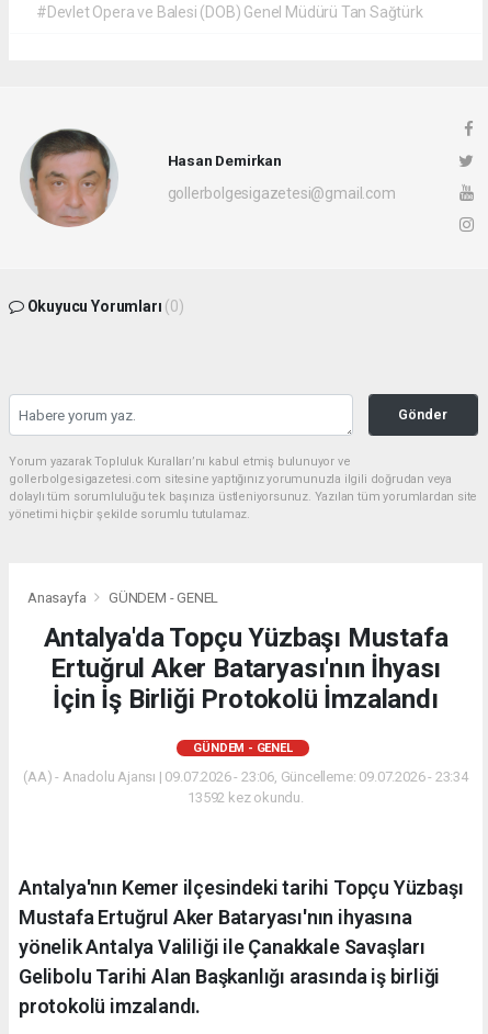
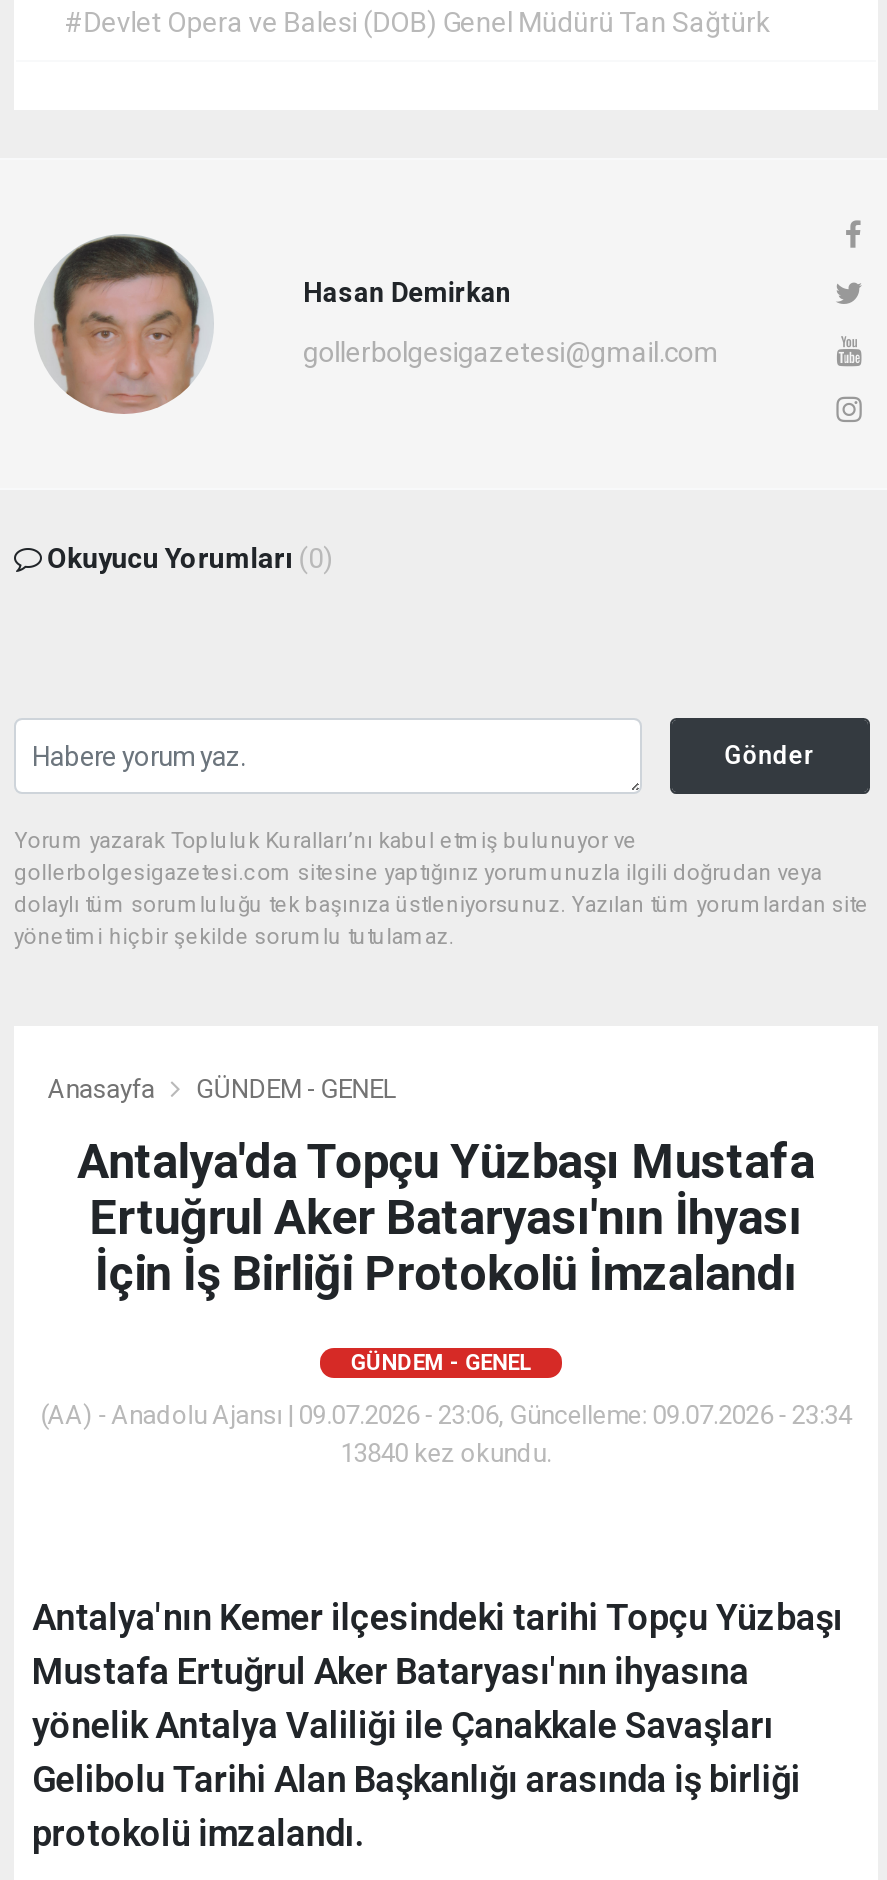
- 13592 kez okundu.
+ 13840 kez okundu.
